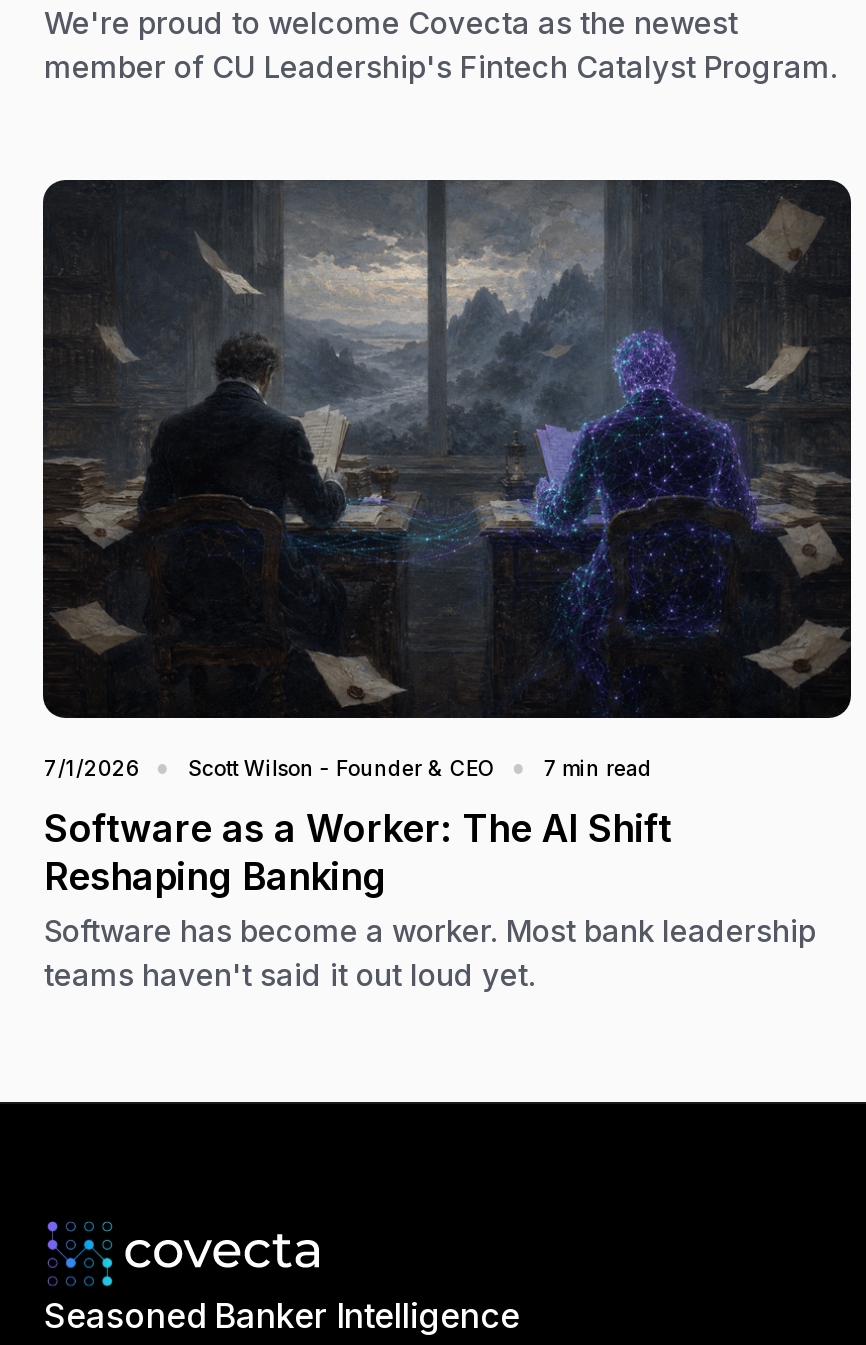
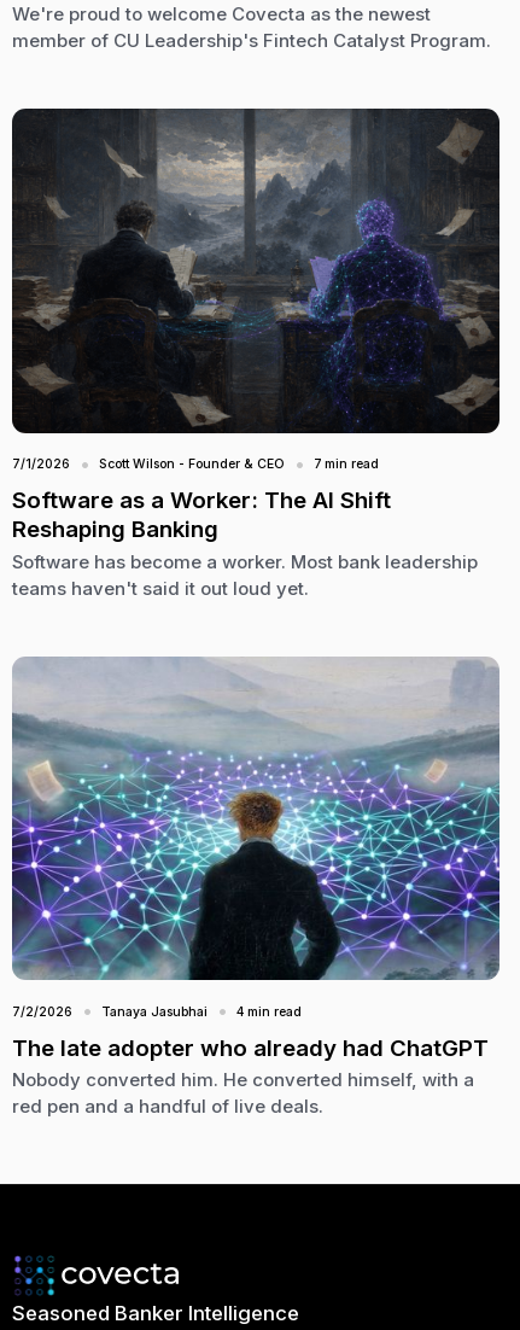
+ [image]
+ 7/2/2026 • Tanaya Jasubhai • 4 min read
+ The late adopter who already had ChatGPT
+ Nobody converted him. He converted himself, with a
+ red pen and a handful of live deals.
